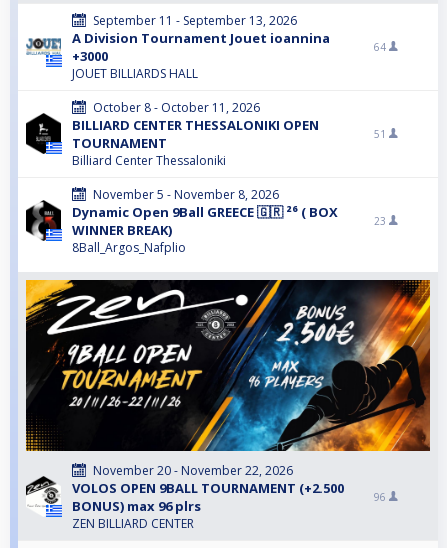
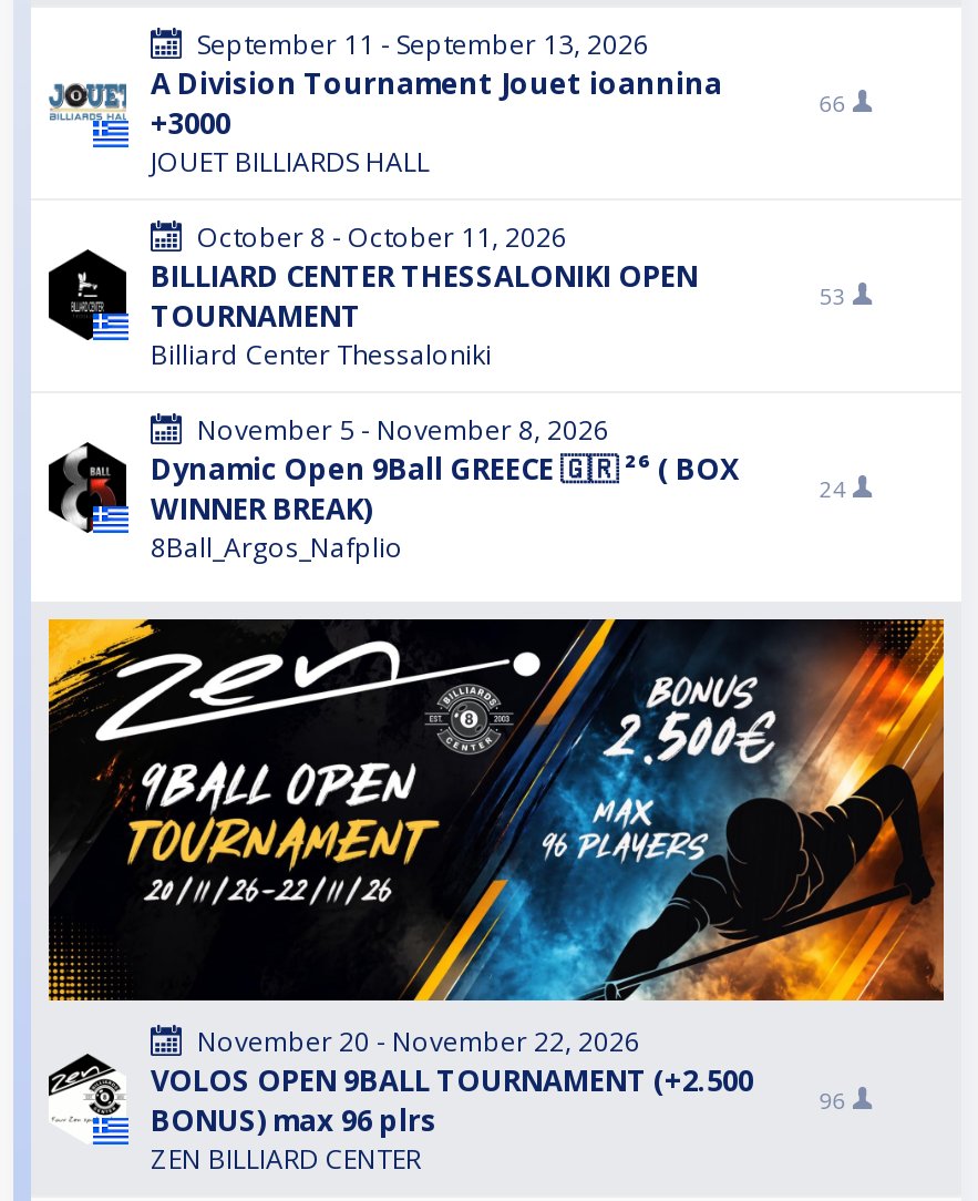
- 64
+ 66

- 51
+ 53

- 23
+ 24
